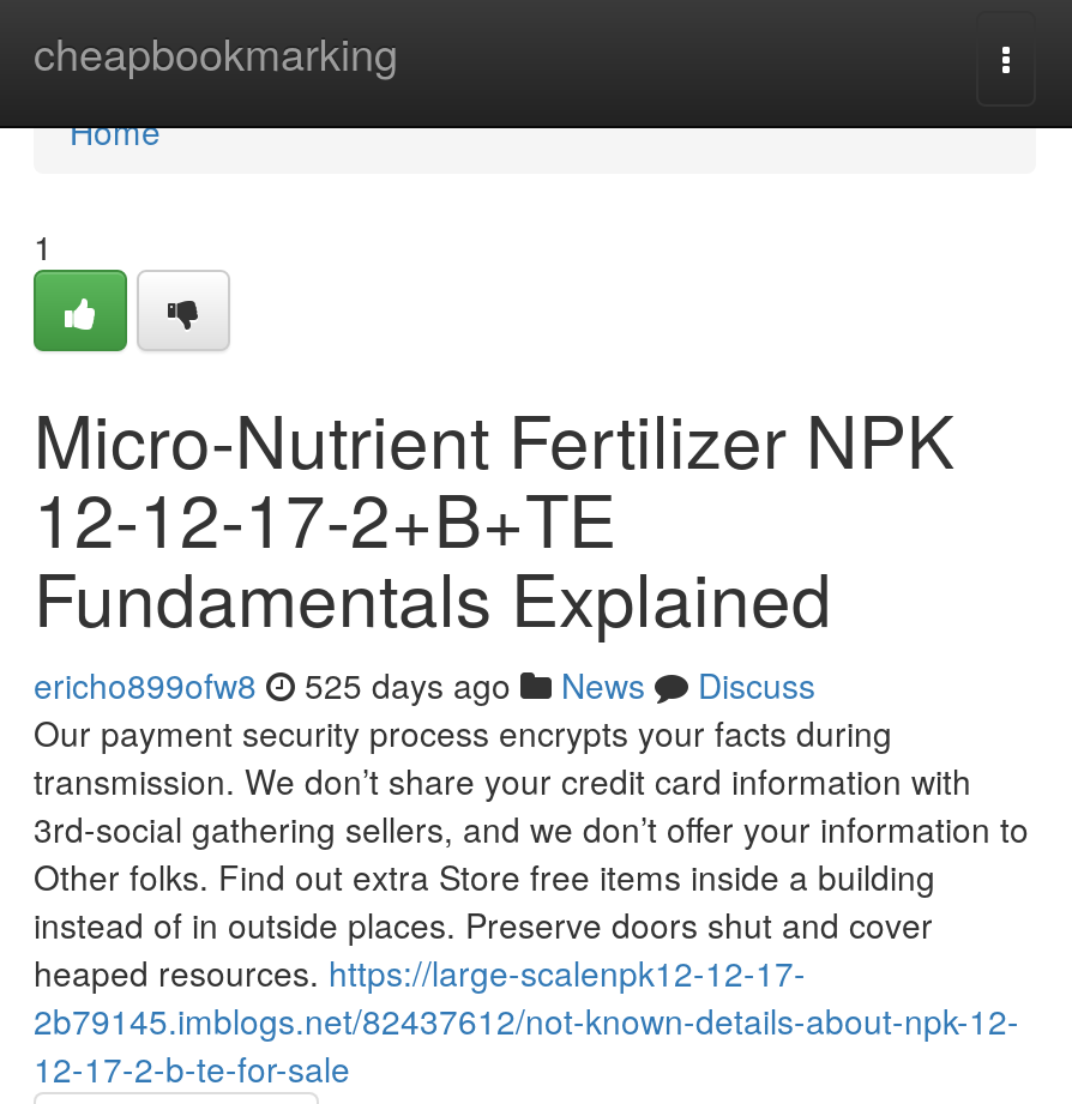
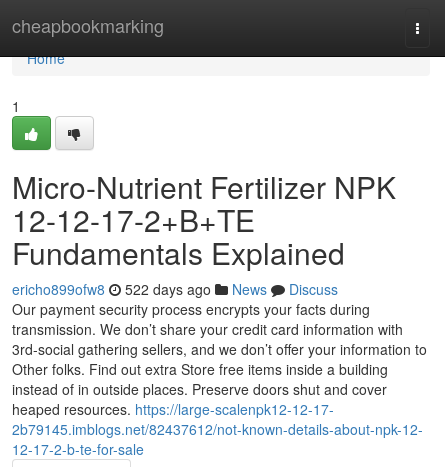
- ericho899ofw8 525 days ago News Discuss
+ ericho899ofw8 522 days ago News Discuss
